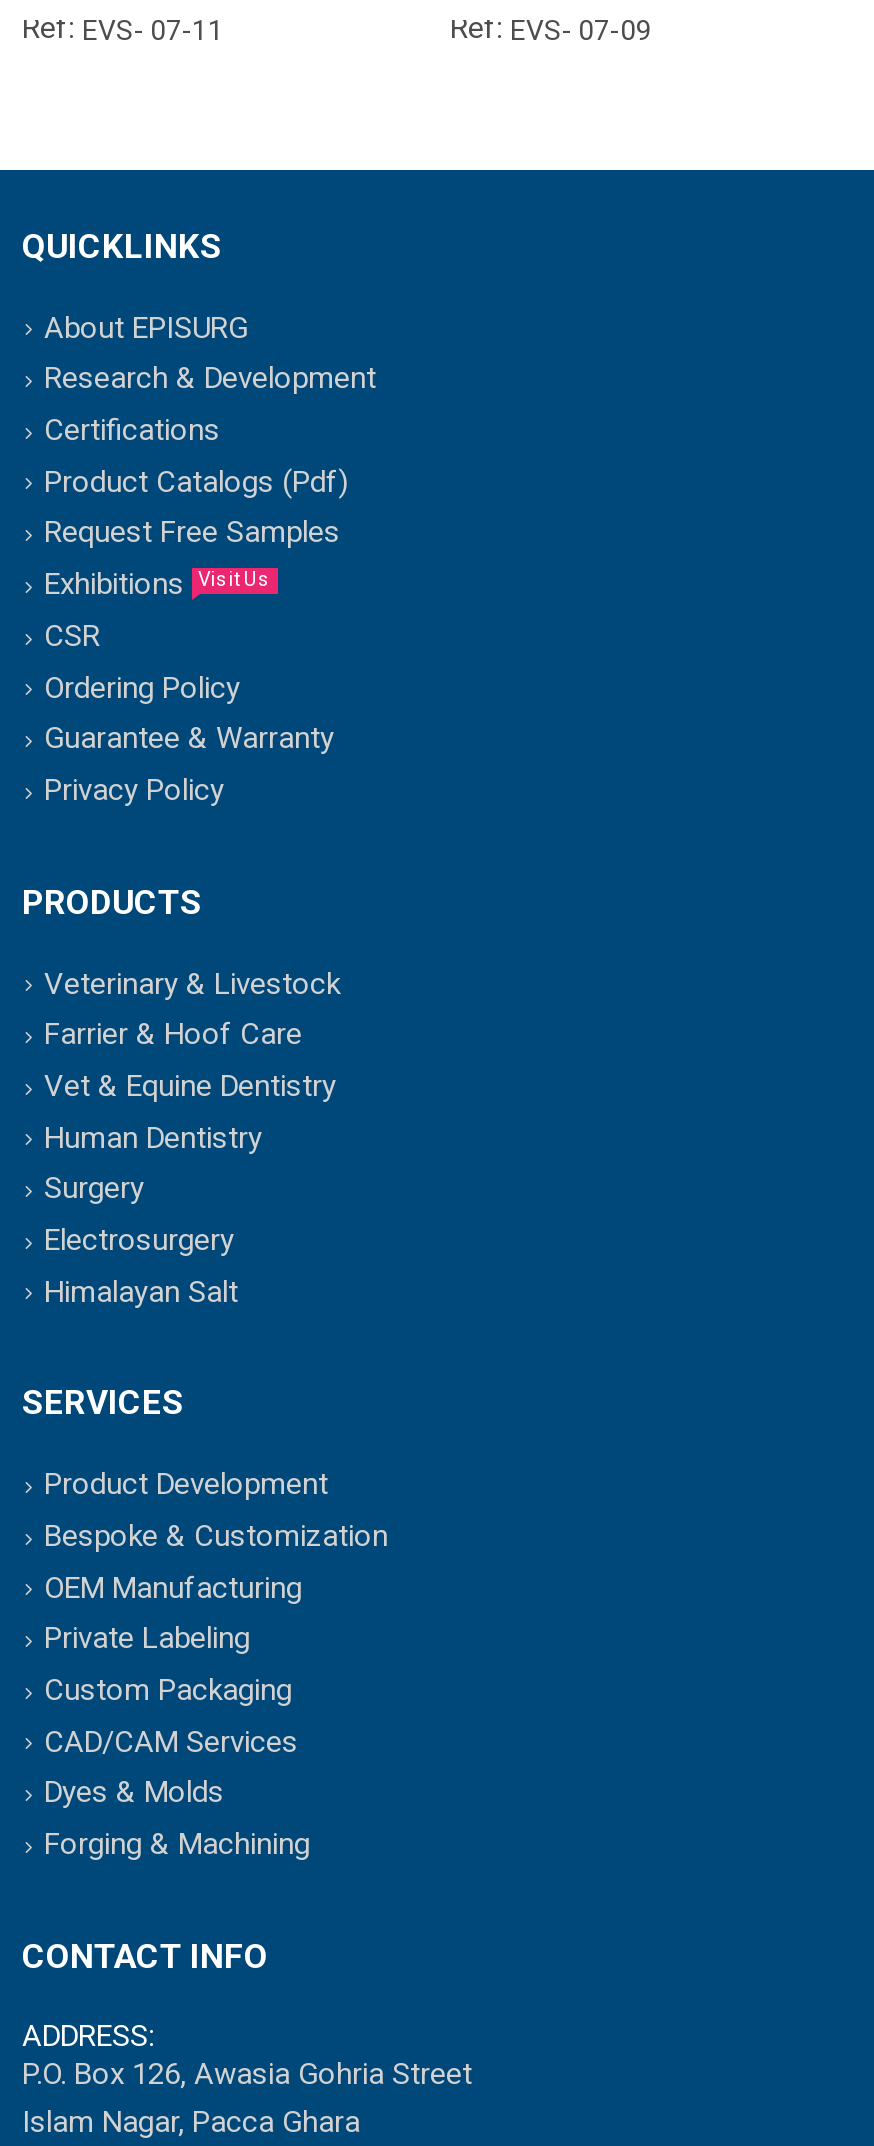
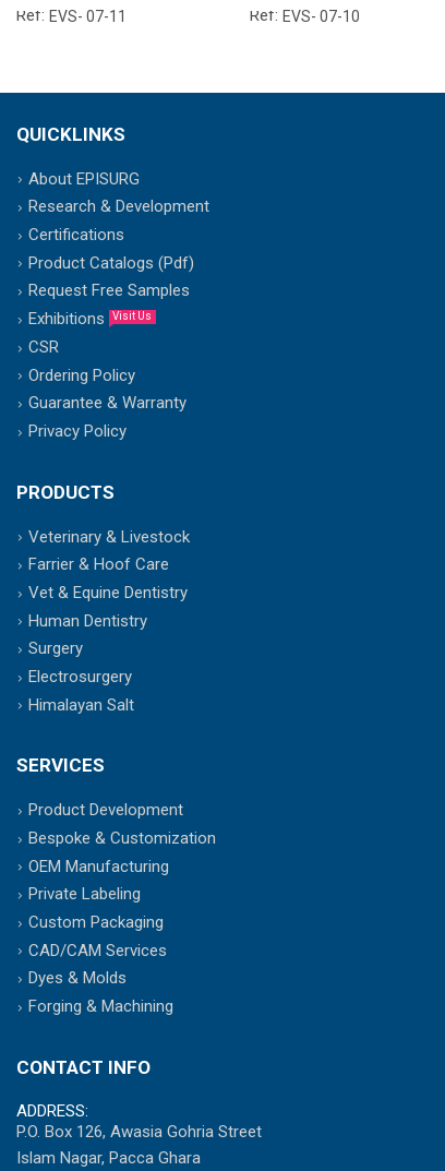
- Ref: EVS- 07-09
+ Ref: EVS- 07-10
